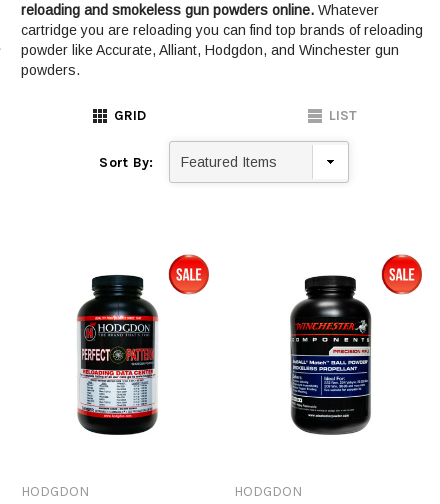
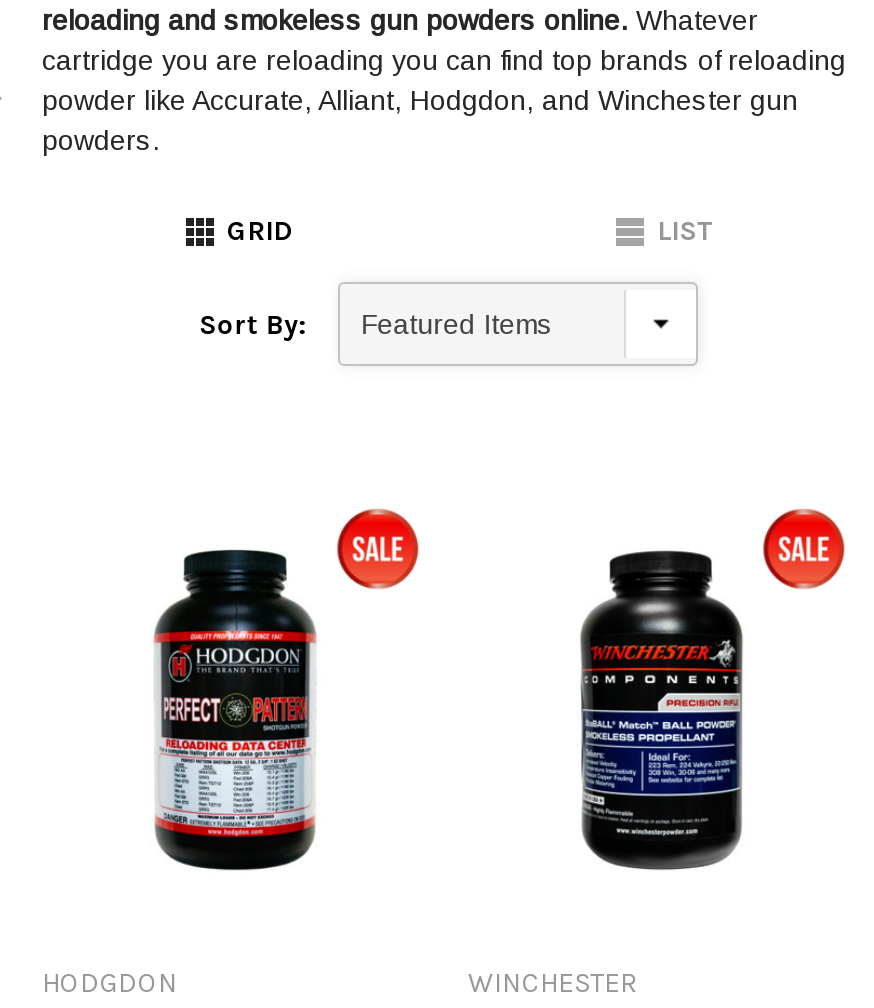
- HODGDON
+ WINCHESTER
